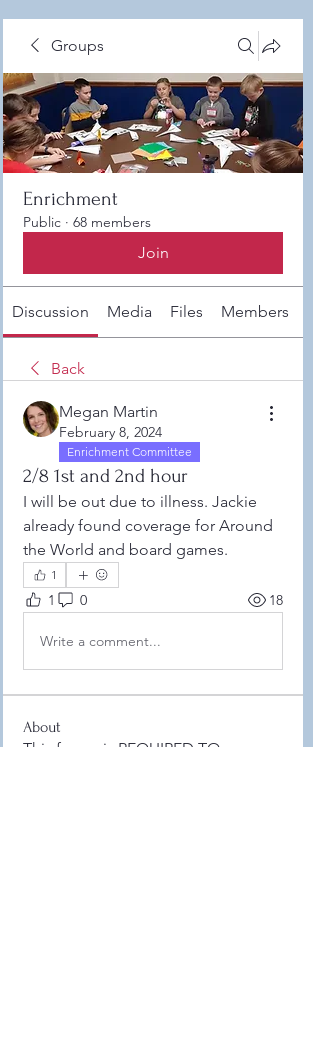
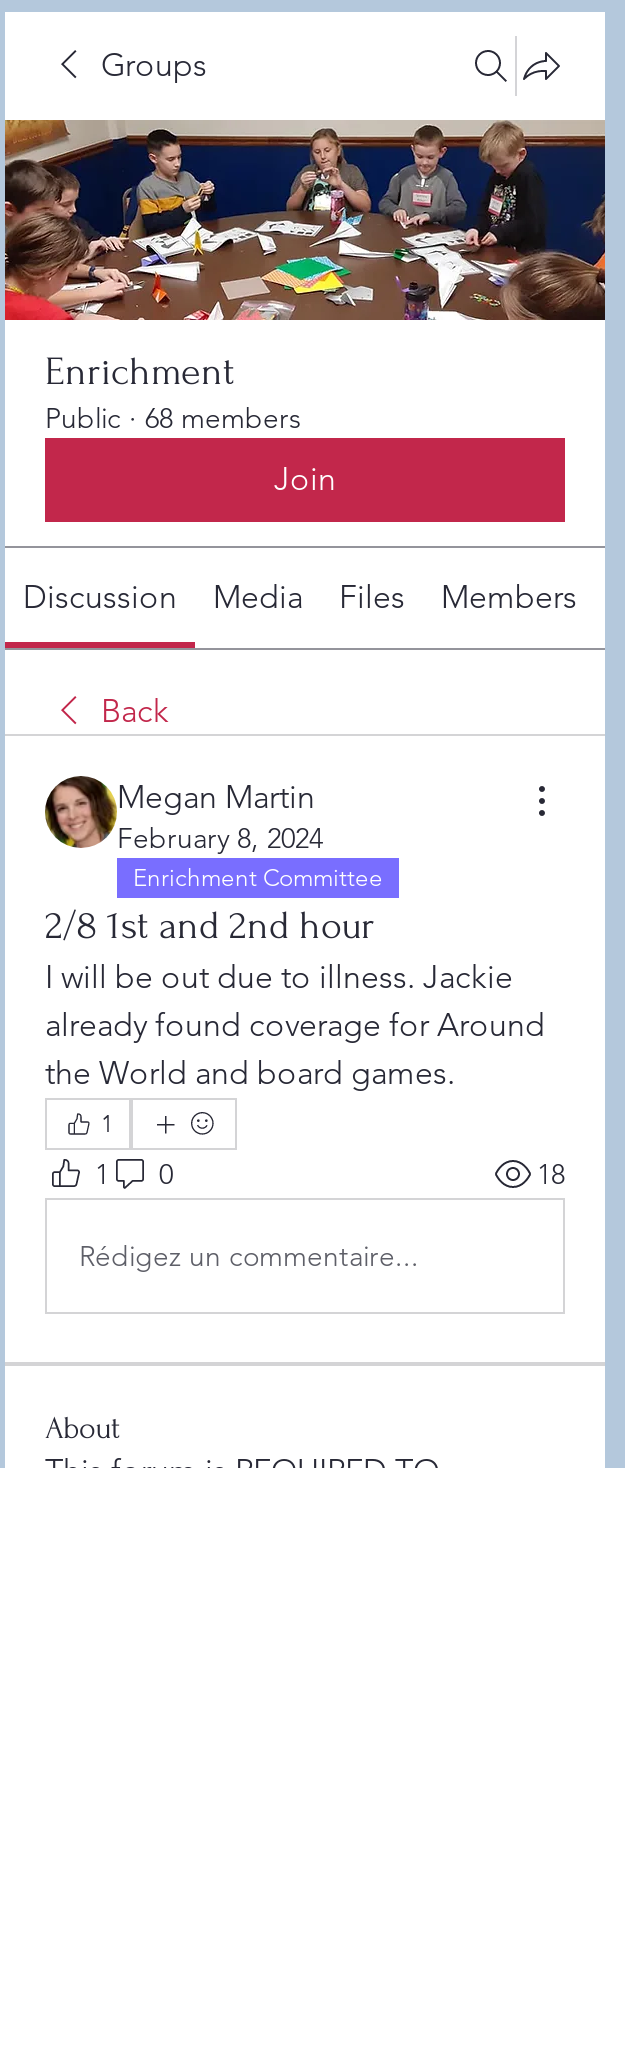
- Write a comment...
+ Rédigez un commentaire...
